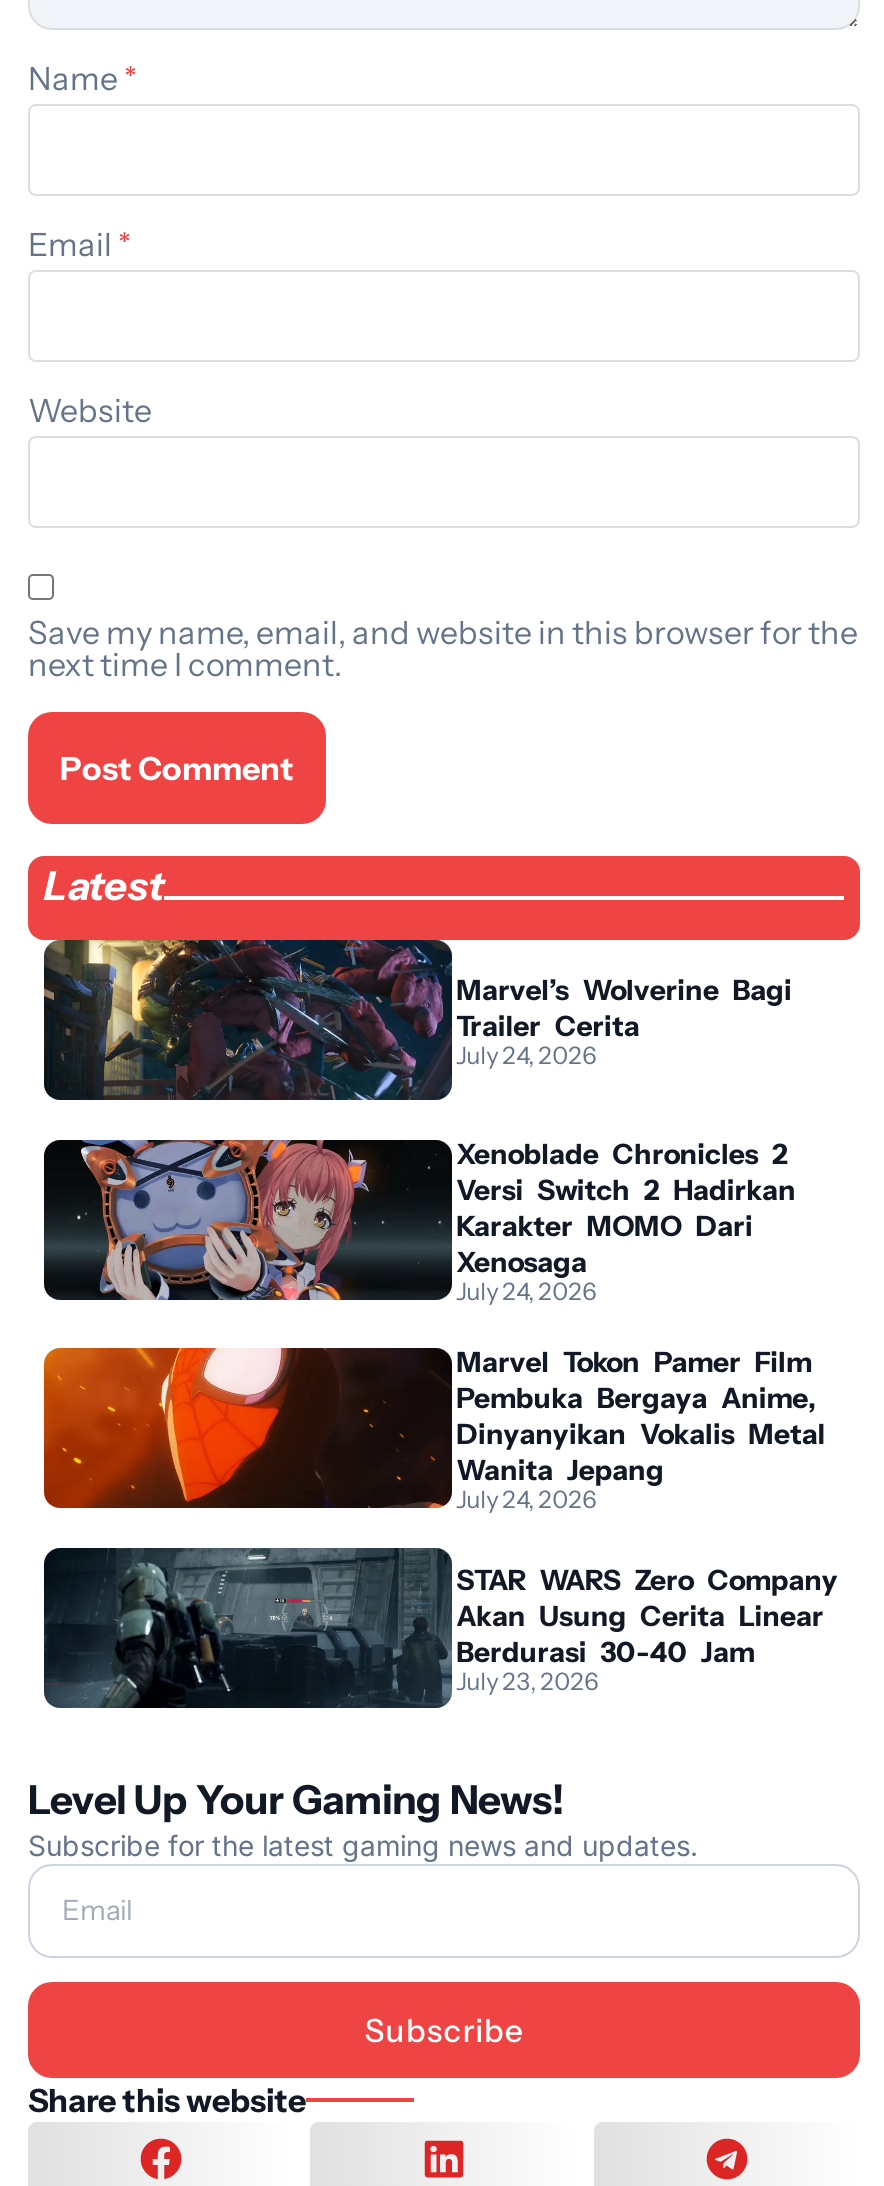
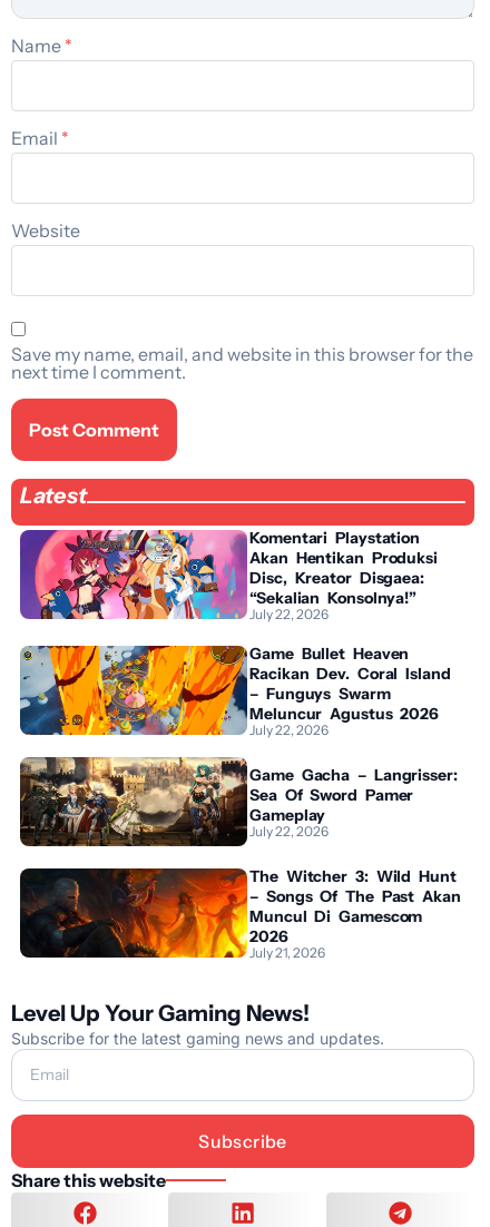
- [image]
- Marvel’s Wolverine Bagi
- Trailer Cerita
- July 24, 2026
+ [image]
+ Komentari Playstation
+ Akan Hentikan Produksi
+ Disc, Kreator Disgaea:
+ “Sekalian Konsolnya!”
+ July 22, 2026

- [image]
- Xenoblade Chronicles 2
- Versi Switch 2 Hadirkan
- Karakter MOMO Dari
- Xenosaga
- July 24, 2026
+ [image]
+ Game Bullet Heaven
+ Racikan Dev. Coral Island
+ – Funguys Swarm
+ Meluncur Agustus 2026
+ July 22, 2026

- [image]
- Marvel Tokon Pamer Film
- Pembuka Bergaya Anime,
- Dinyanyikan Vokalis Metal
- Wanita Jepang
- July 24, 2026
+ [image]
+ Game Gacha – Langrisser:
+ Sea Of Sword Pamer
+ Gameplay
+ July 22, 2026

- [image]
- STAR WARS Zero Company
- Akan Usung Cerita Linear
- Berdurasi 30-40 Jam
- July 23, 2026
+ [image]
+ The Witcher 3: Wild Hunt
+ – Songs Of The Past Akan
+ Muncul Di Gamescom
+ 2026
+ July 21, 2026
